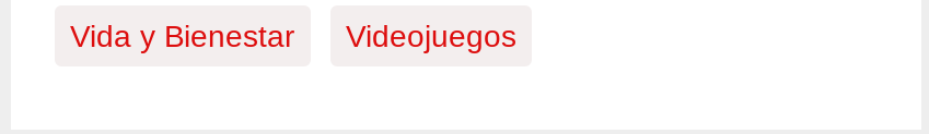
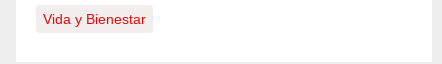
- Videojuegos
